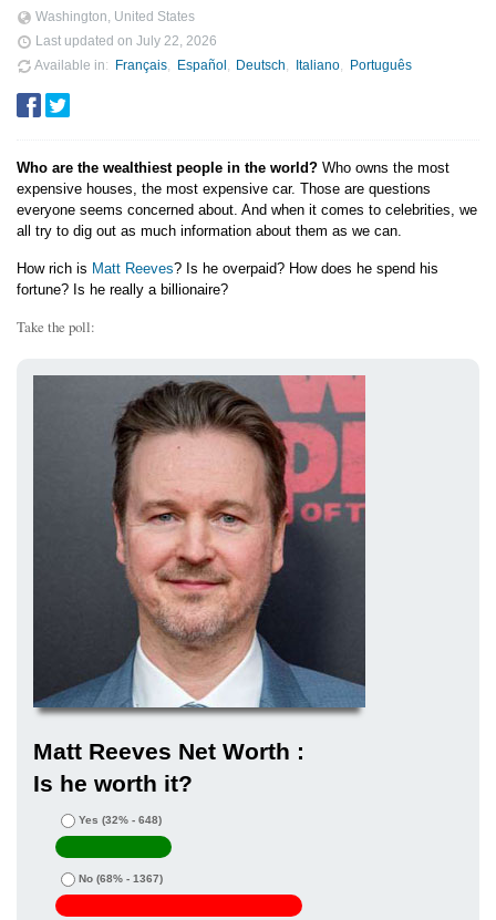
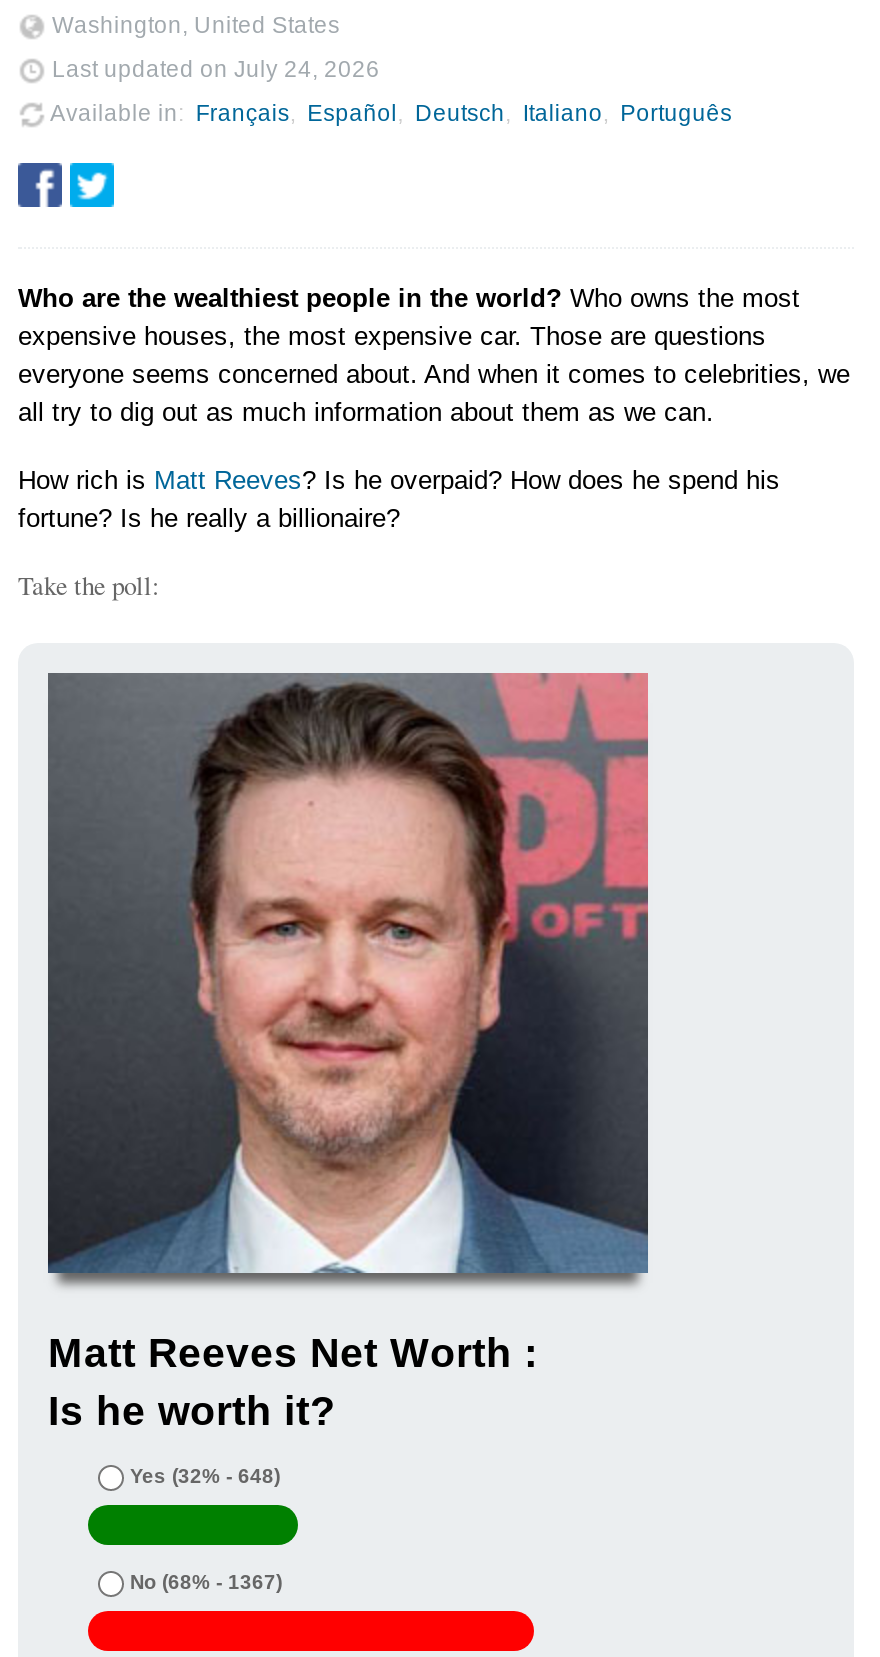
- Last updated on July 22, 2026
+ Last updated on July 24, 2026
